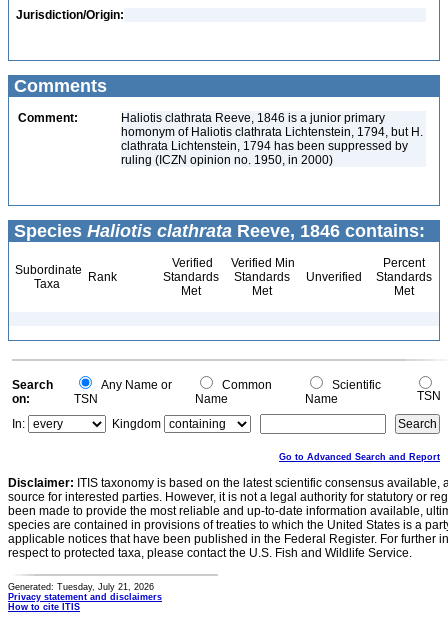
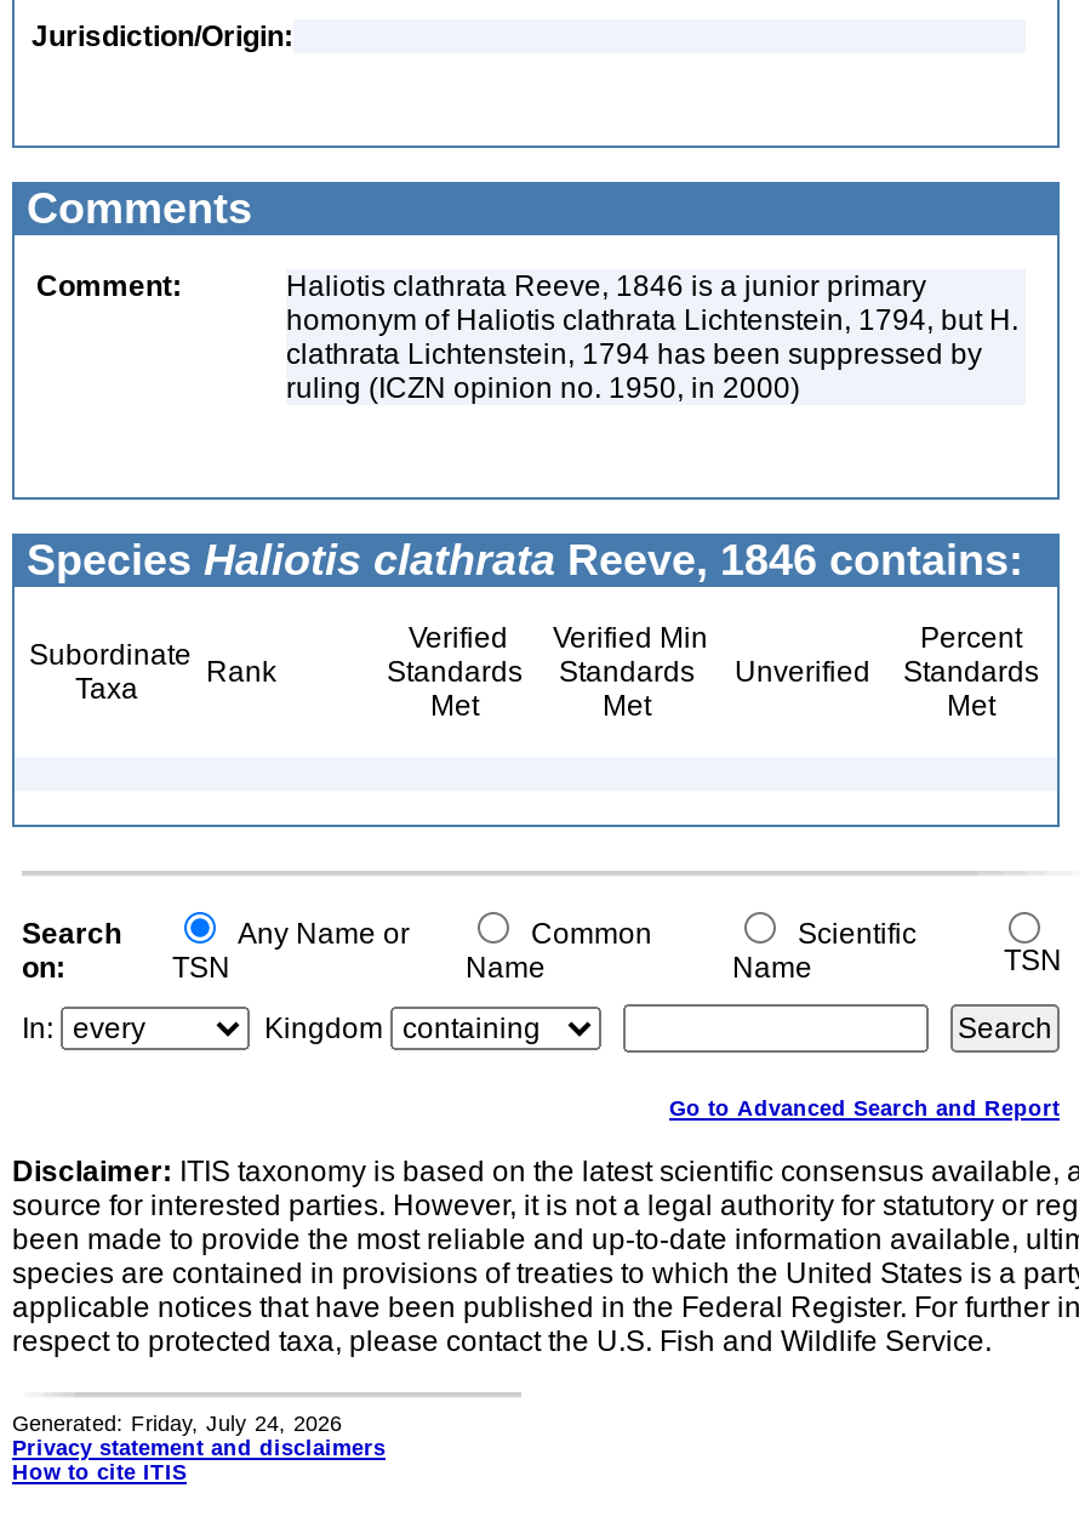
- Generated: Tuesday, July 21, 2026
+ Generated: Friday, July 24, 2026
